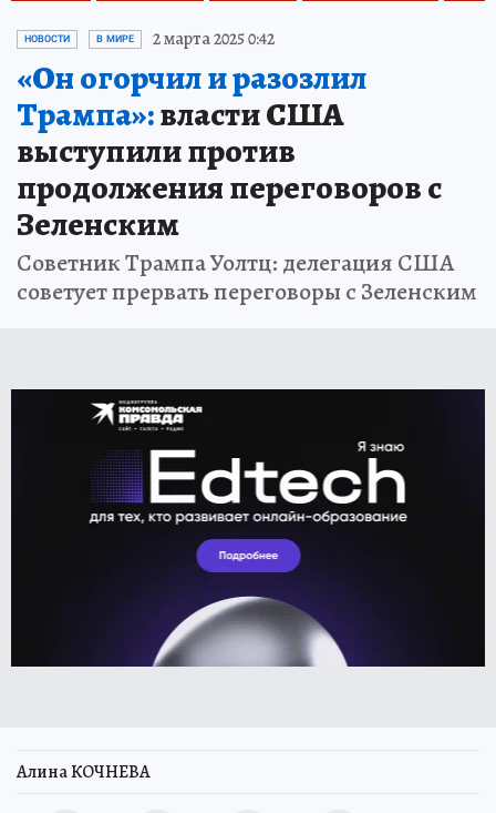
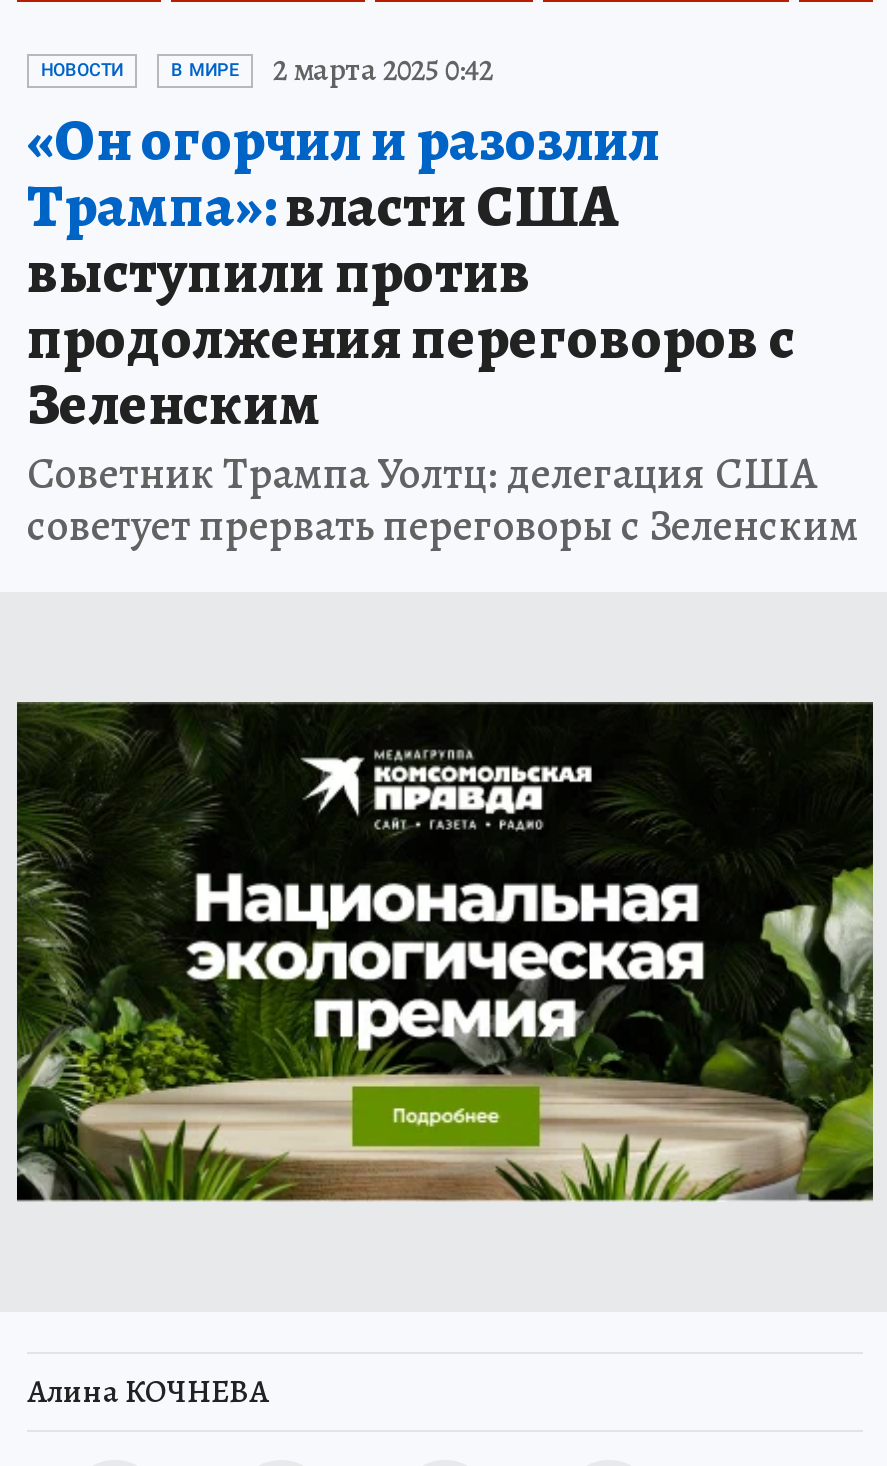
- [image]
+ [image]
